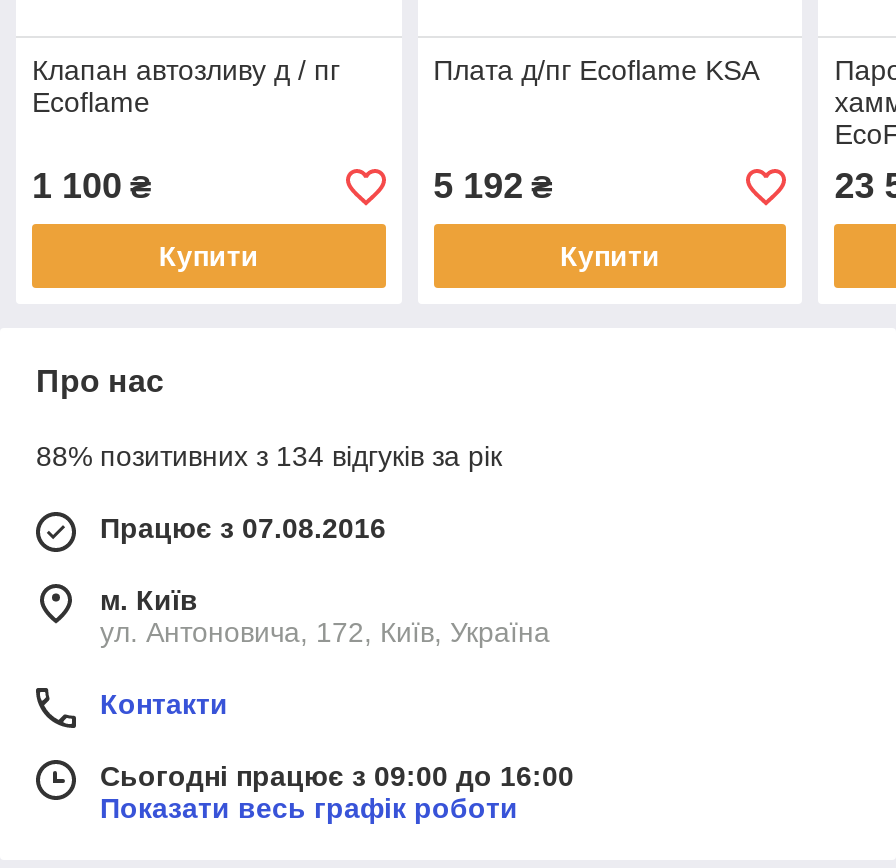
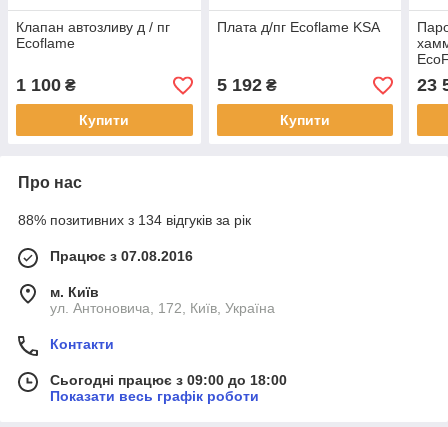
- Сьогодні працює з 09:00 до 16:00
+ Сьогодні працює з 09:00 до 18:00
